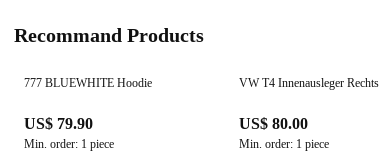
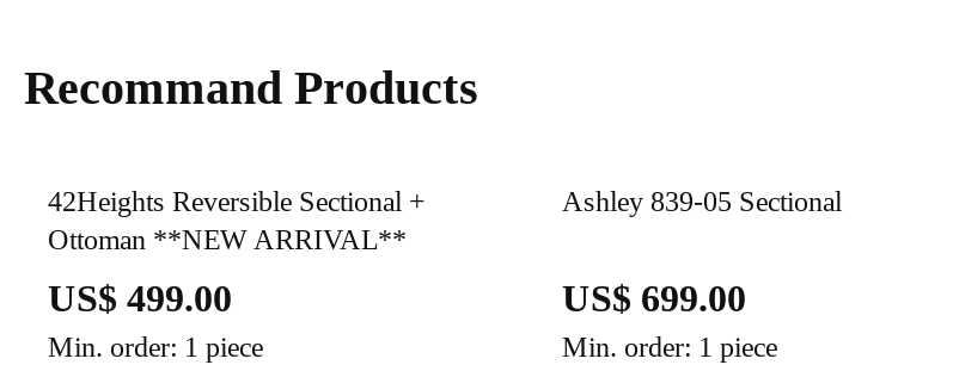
- 777 BLUEWHITE Hoodie
+ 42Heights Reversible Sectional +
+ Ottoman **NEW ARRIVAL**

- VW T4 Innenausleger Rechts
+ Ashley 839-05 Sectional

- US$ 79.90
+ US$ 499.00

- US$ 80.00
+ US$ 699.00
